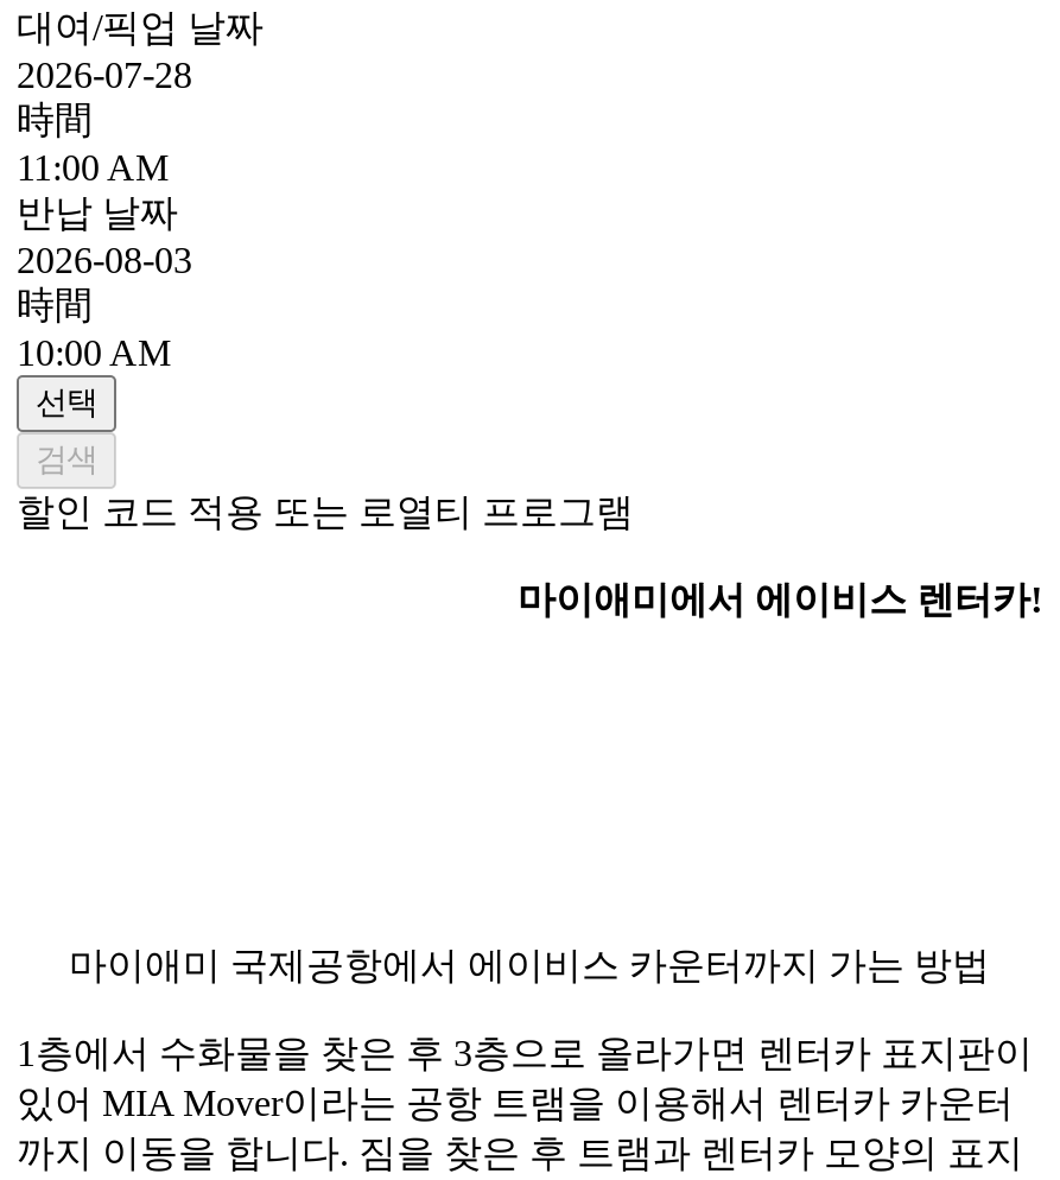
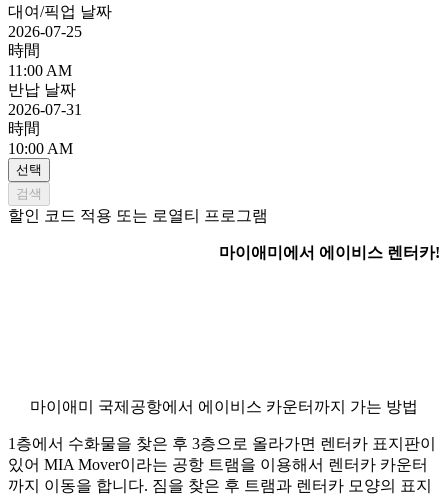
- 2026-07-28
+ 2026-07-25

- 2026-08-03
+ 2026-07-31
